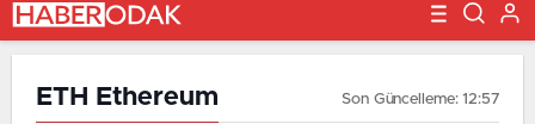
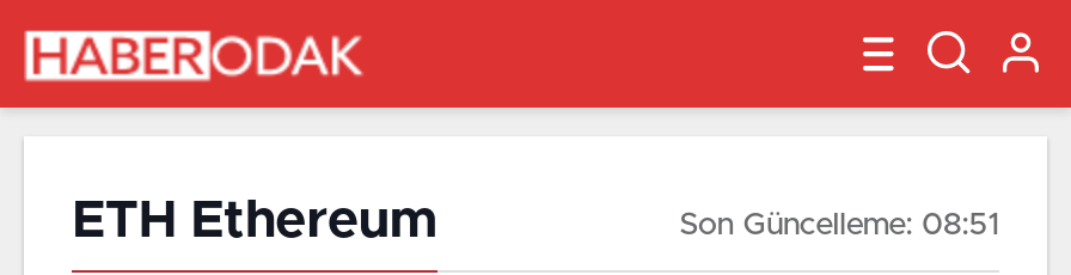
- Son Güncelleme: 12:57
+ Son Güncelleme: 08:51
